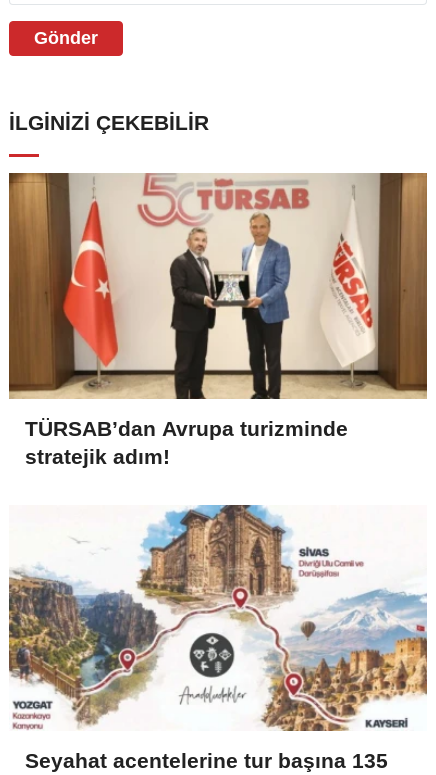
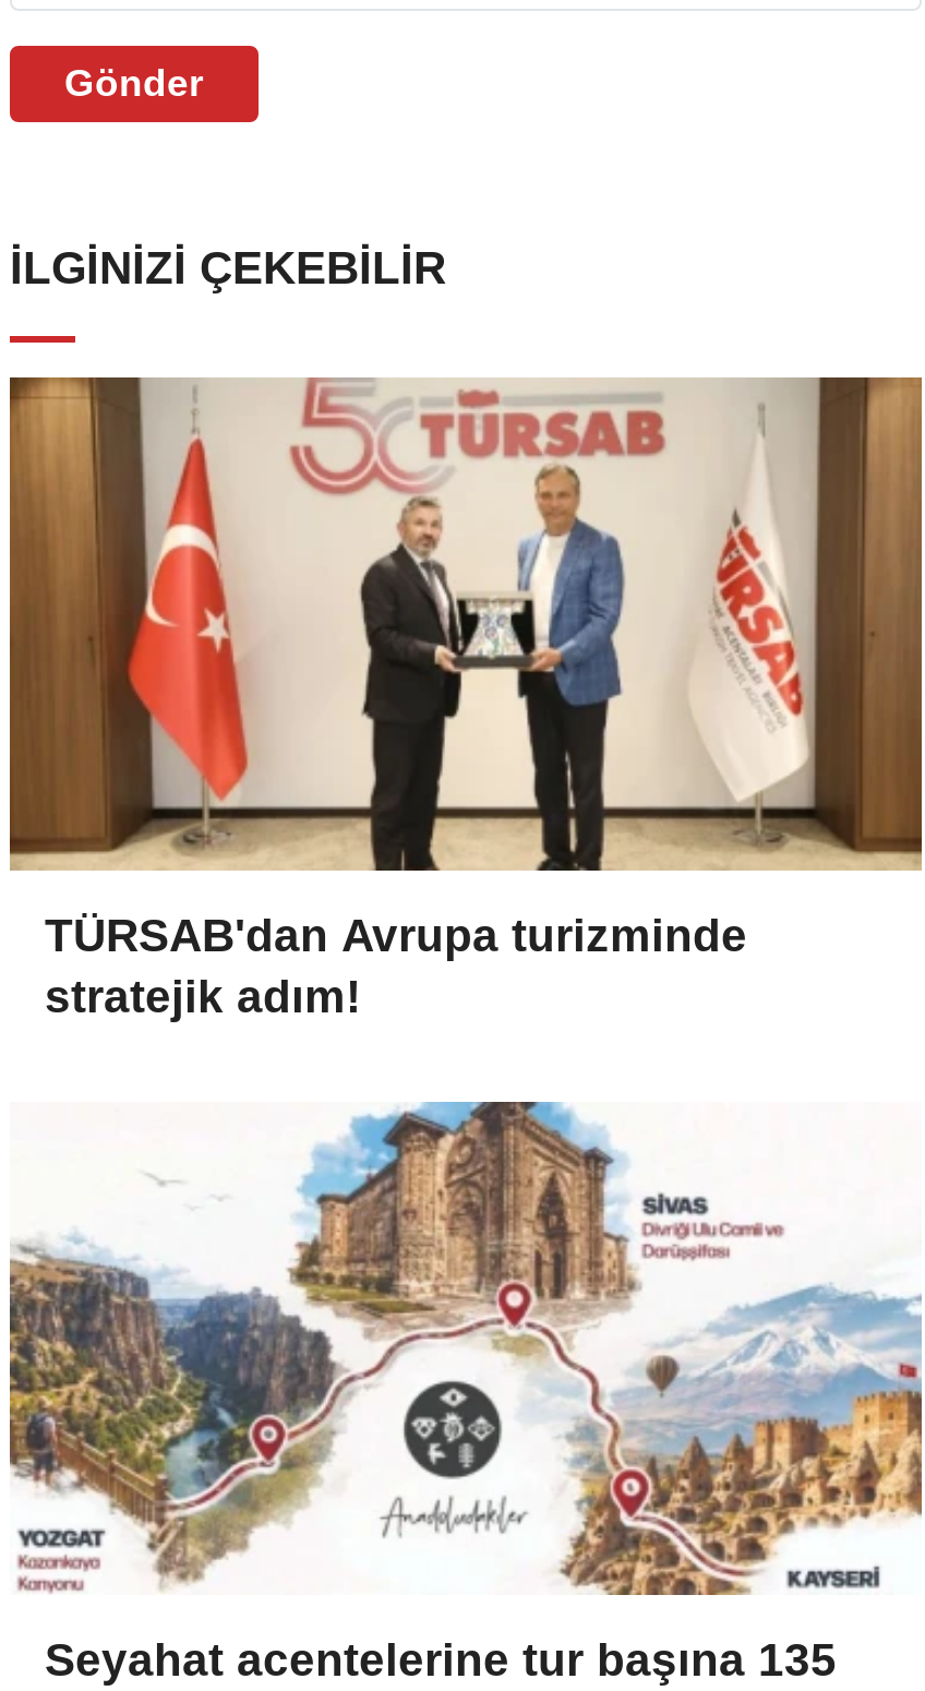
- TÜRSAB’dan Avrupa turizminde
+ TÜRSAB'dan Avrupa turizminde
